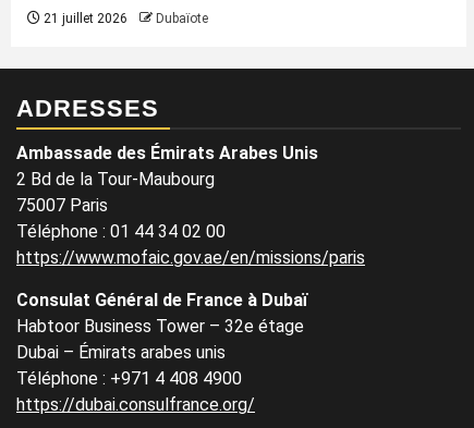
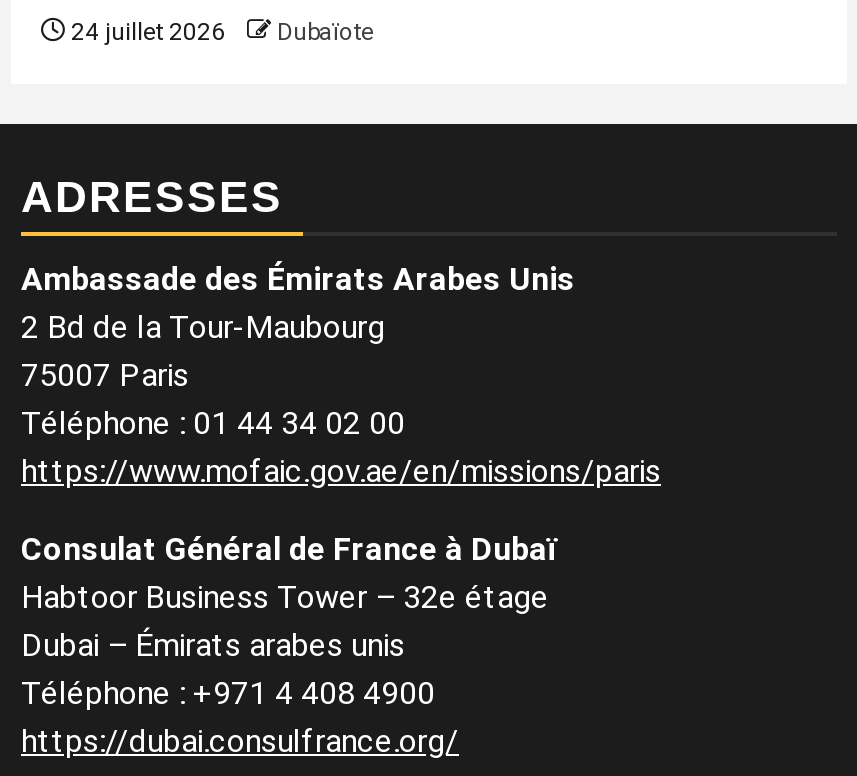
- 21 juillet 2026 Dubaïote
+ 24 juillet 2026 Dubaïote
